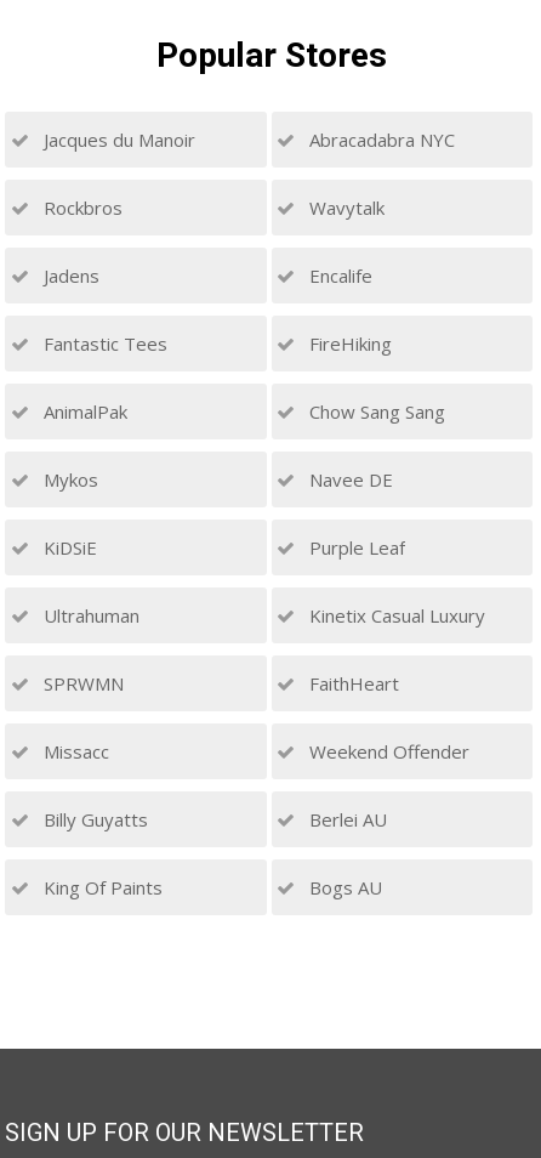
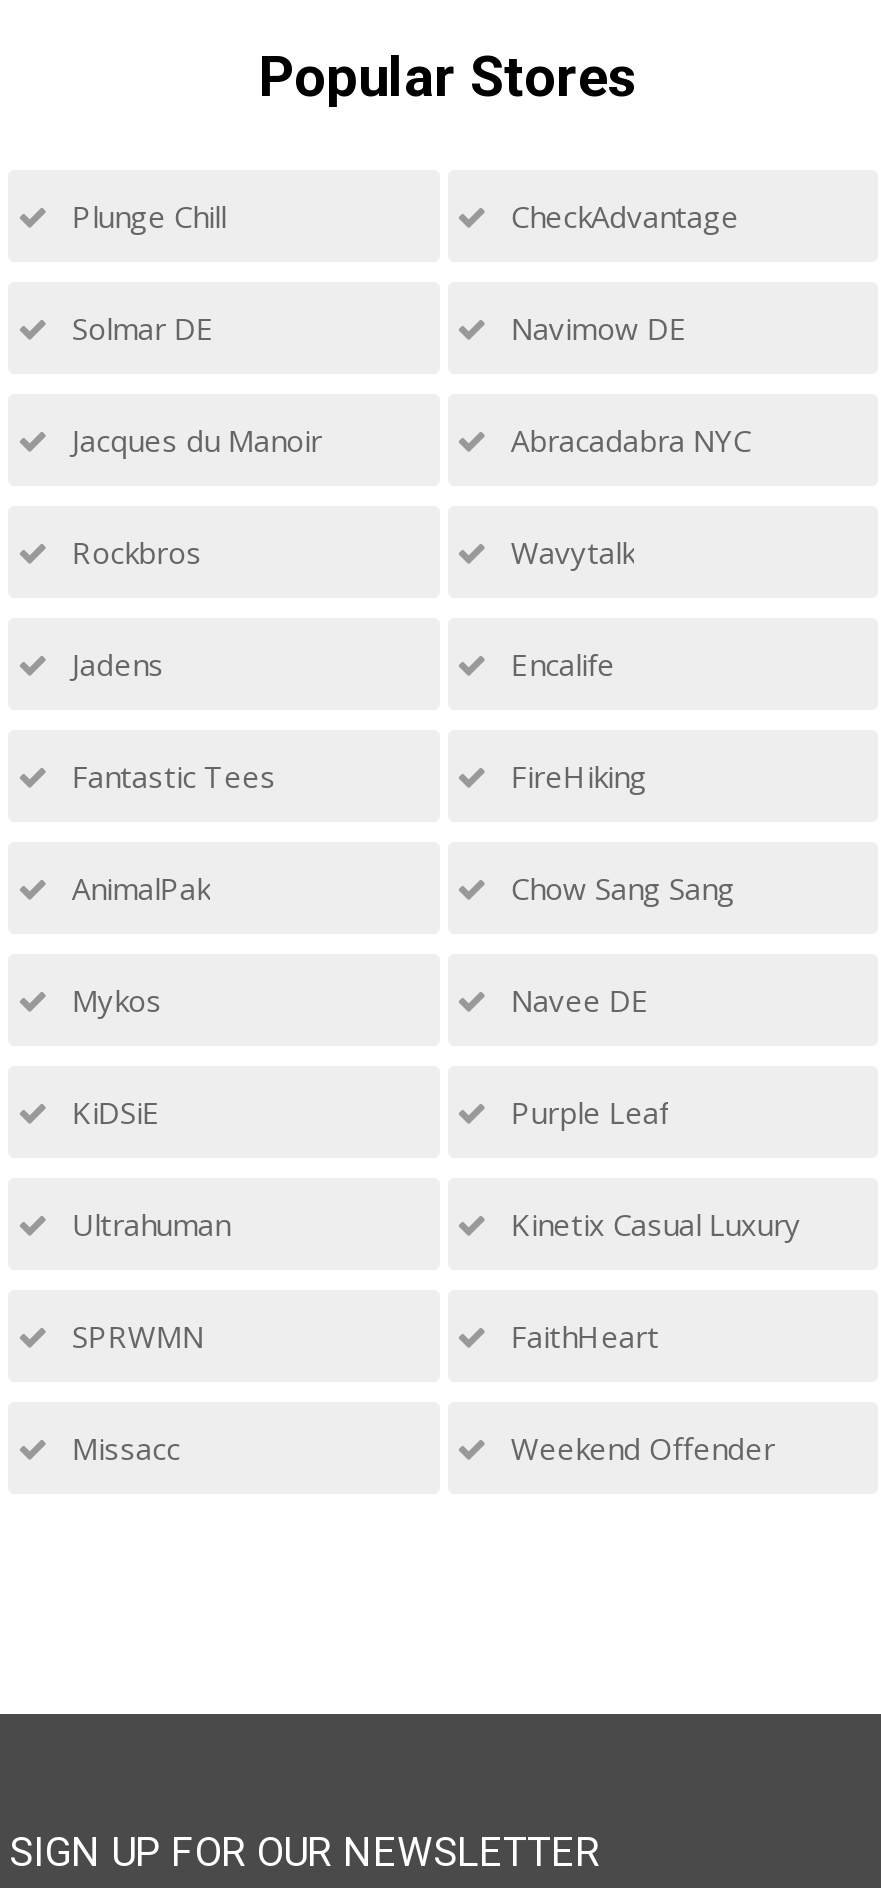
+ Plunge Chill
+ CheckAdvantage
+ Solmar DE
+ Navimow DE

moved down: Jacques du Manoir | Abracadabra NYC | Rockbros | ... | Missacc | Weekend Offender

- Billy Guyatts
- Berlei AU
- King Of Paints
- Bogs AU
